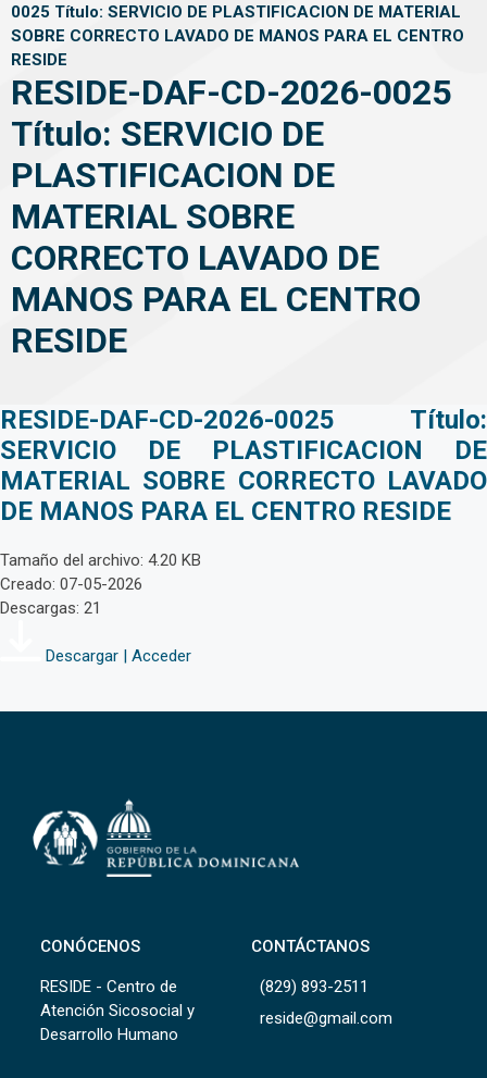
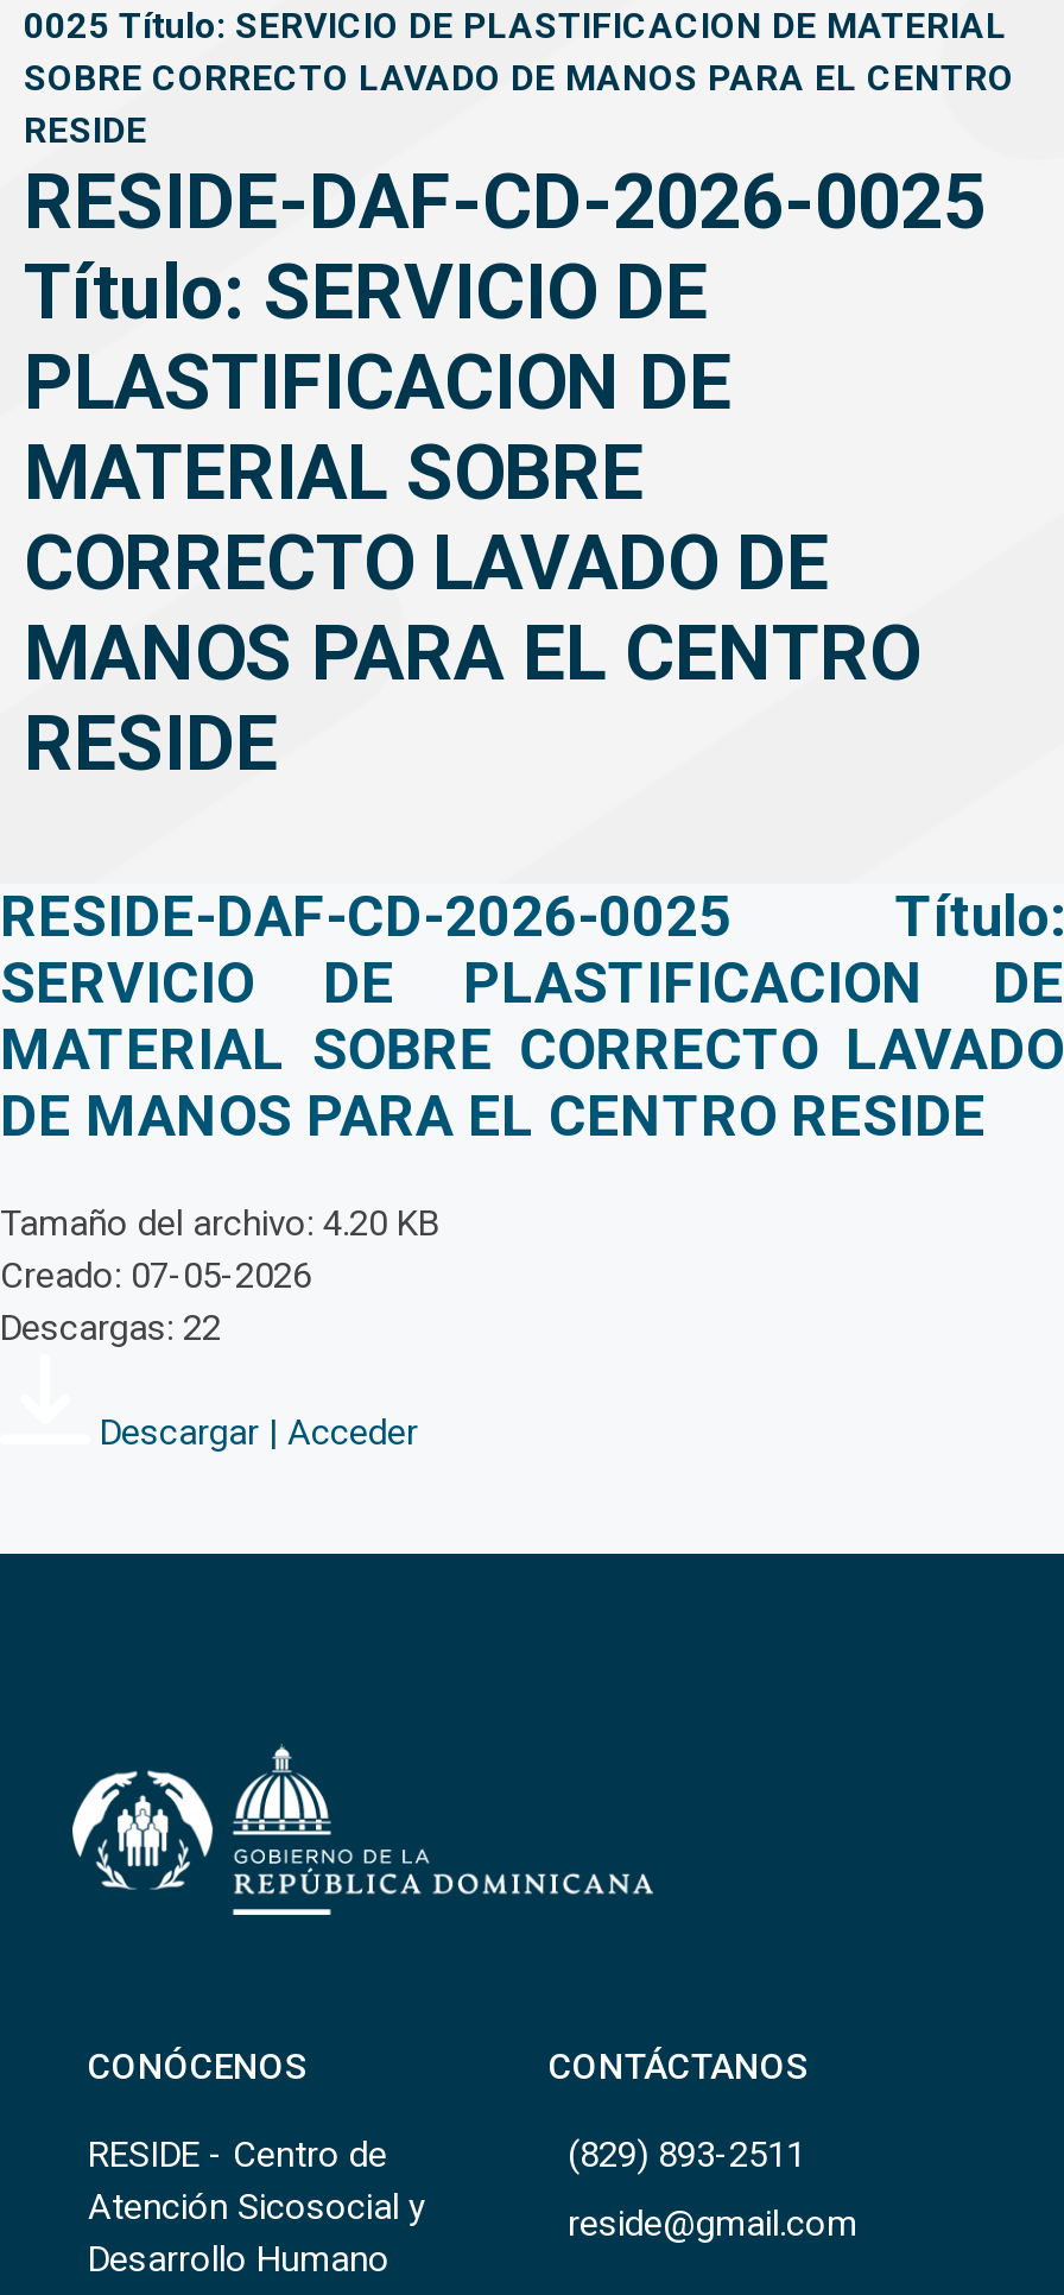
- Descargas: 21
+ Descargas: 22
